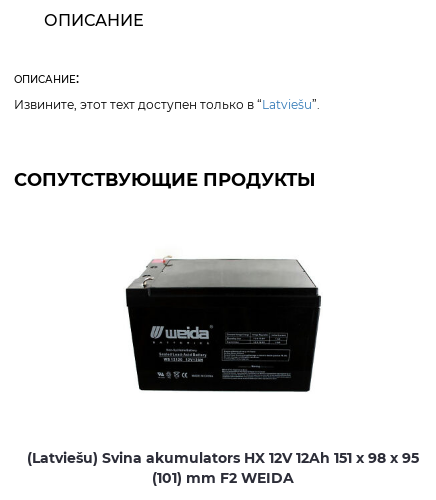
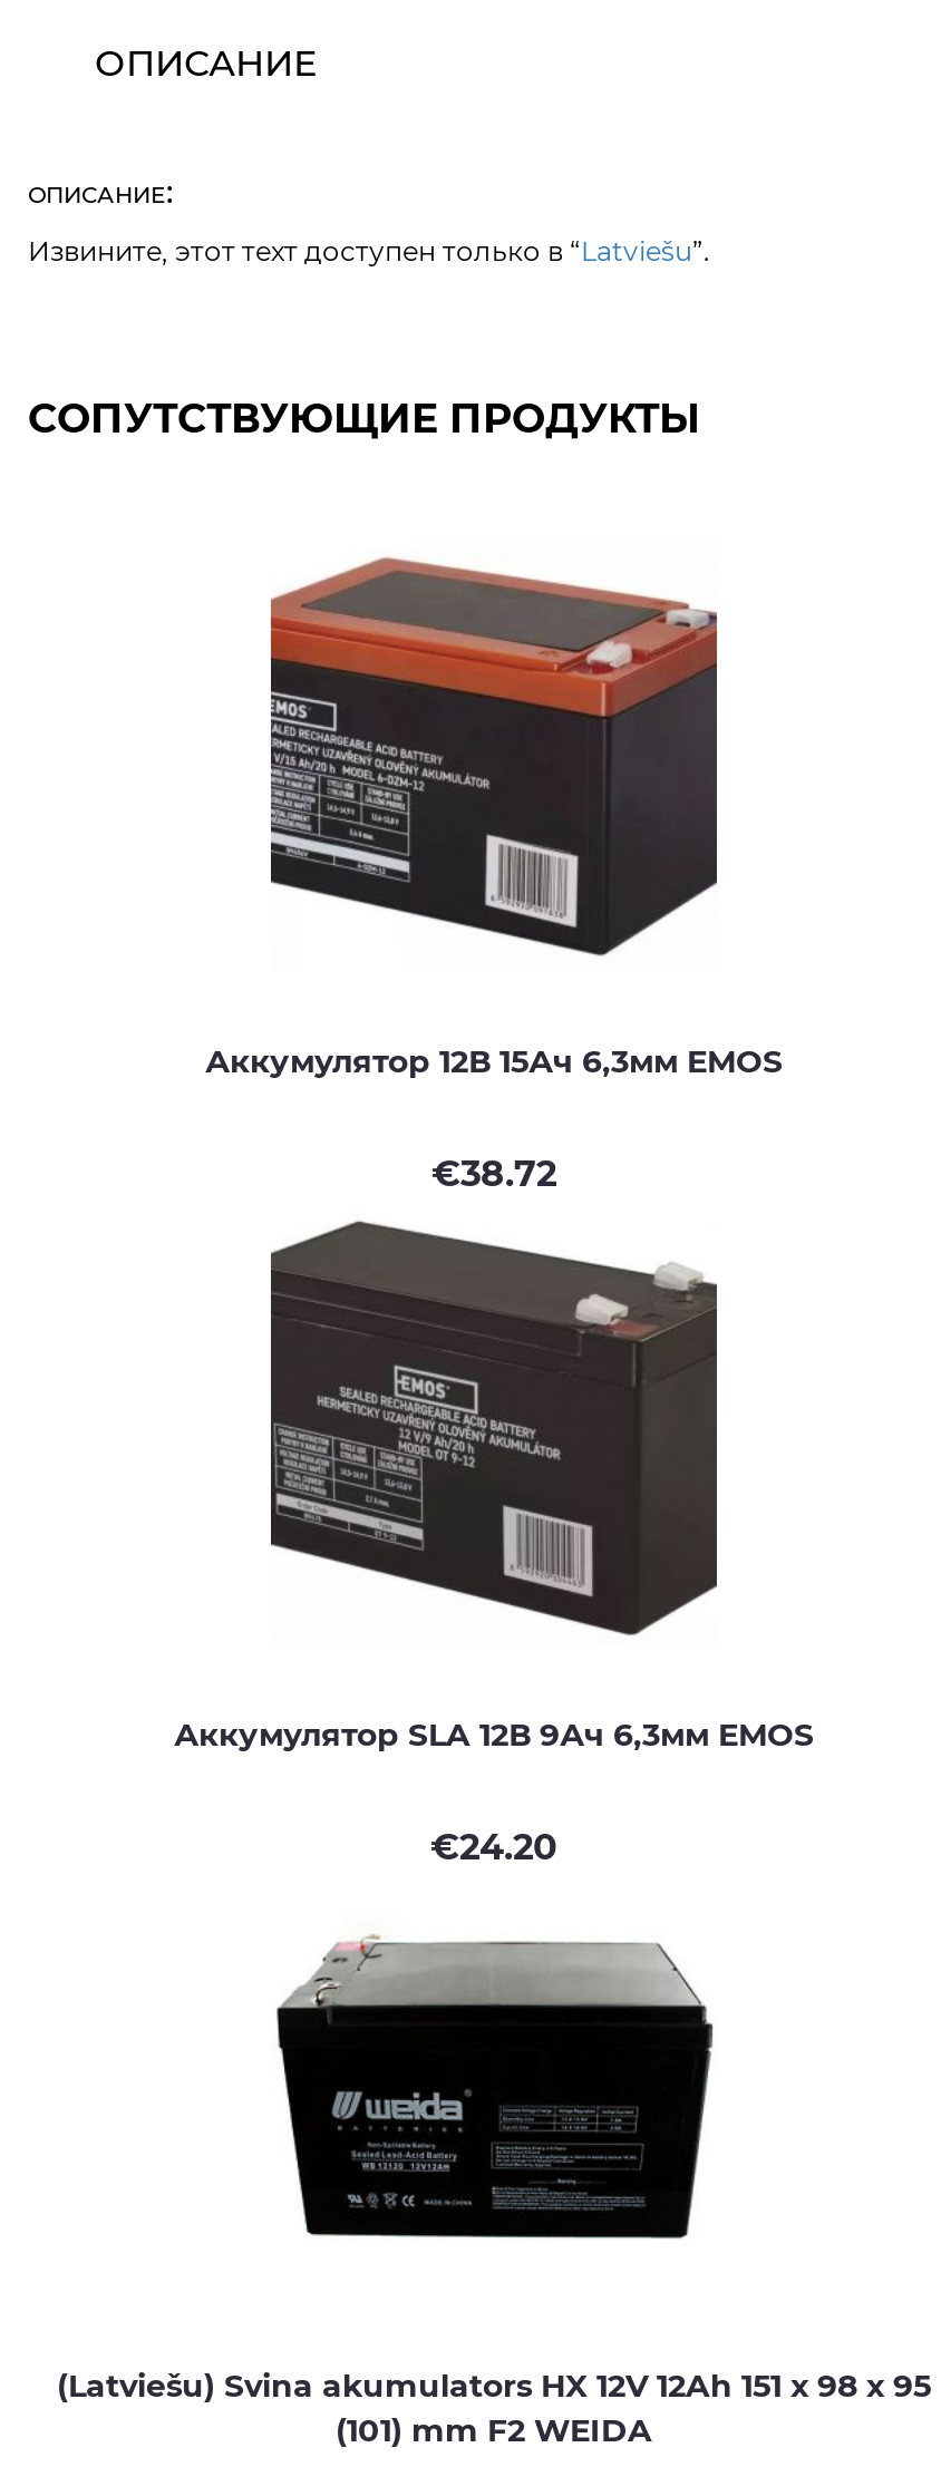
+ [image]
+ Аккумулятор SLA 12В 9Ач 6,3мм EMOS
+ €24.20

+ [image]
+ Аккумулятор 12В 15Ач 6,3мм EMOS
+ €38.72
